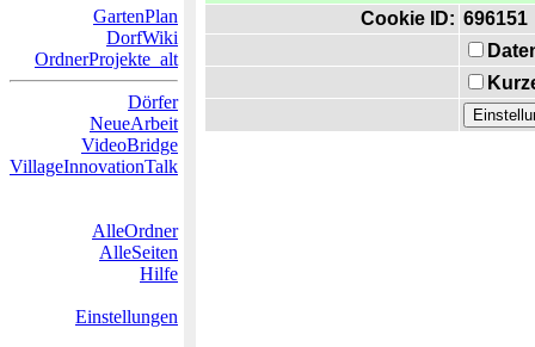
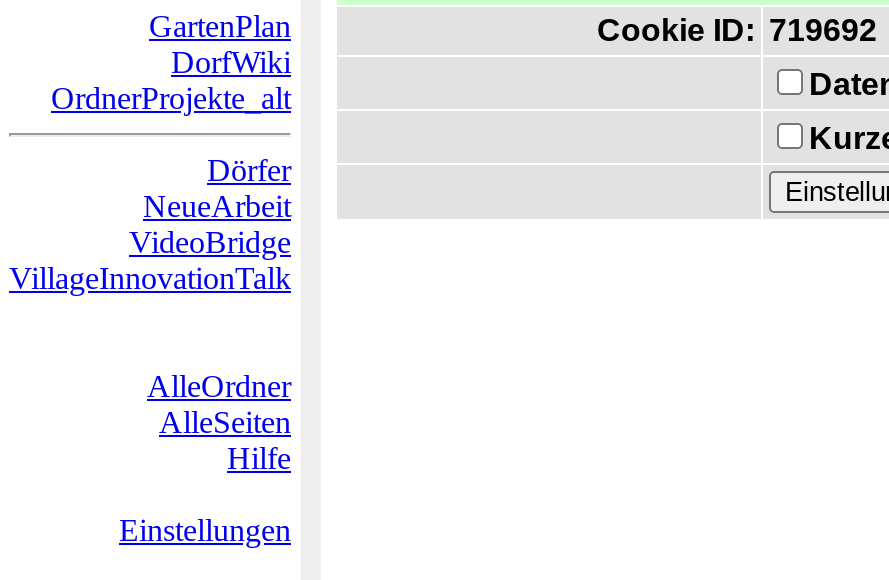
- Cookie ID: 696151
+ Cookie ID: 719692
